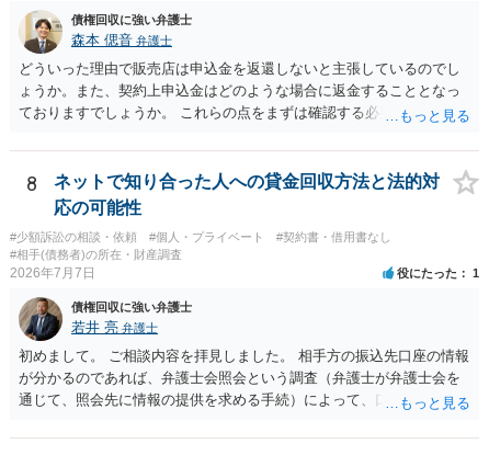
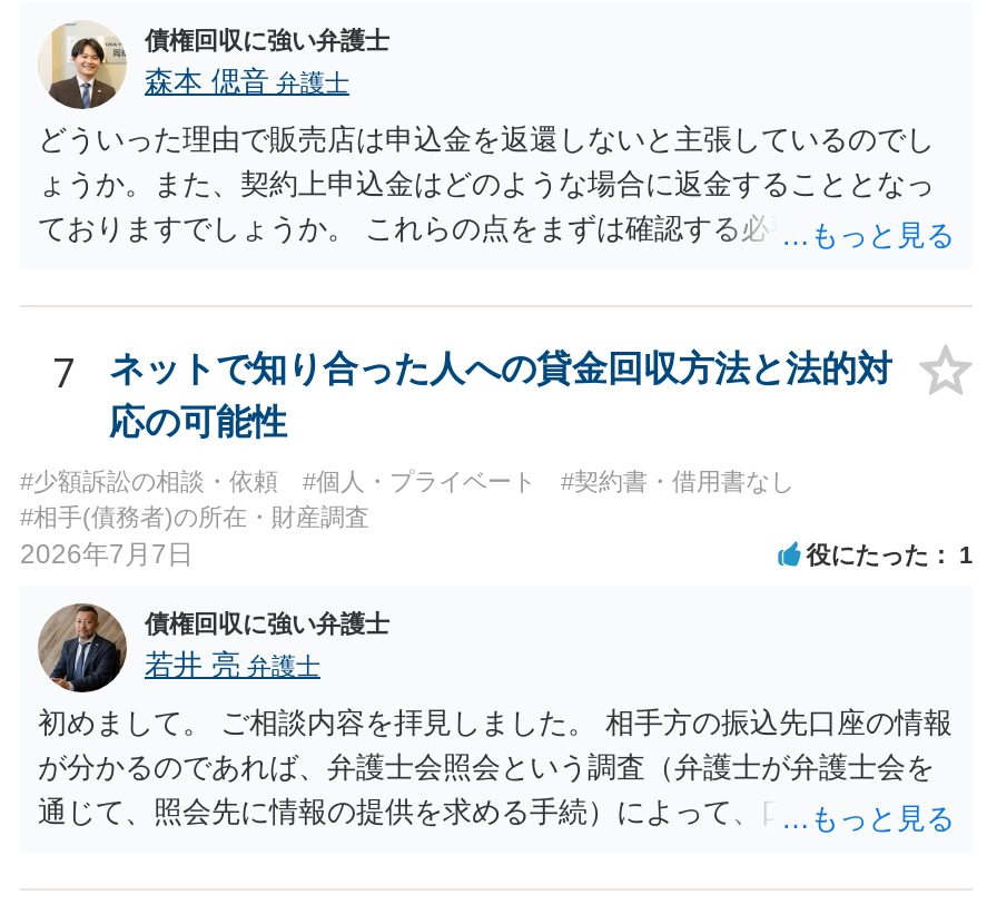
- 8 ネットで知り合った人への貸金回収方法と法的対
+ 7 ネットで知り合った人への貸金回収方法と法的対
